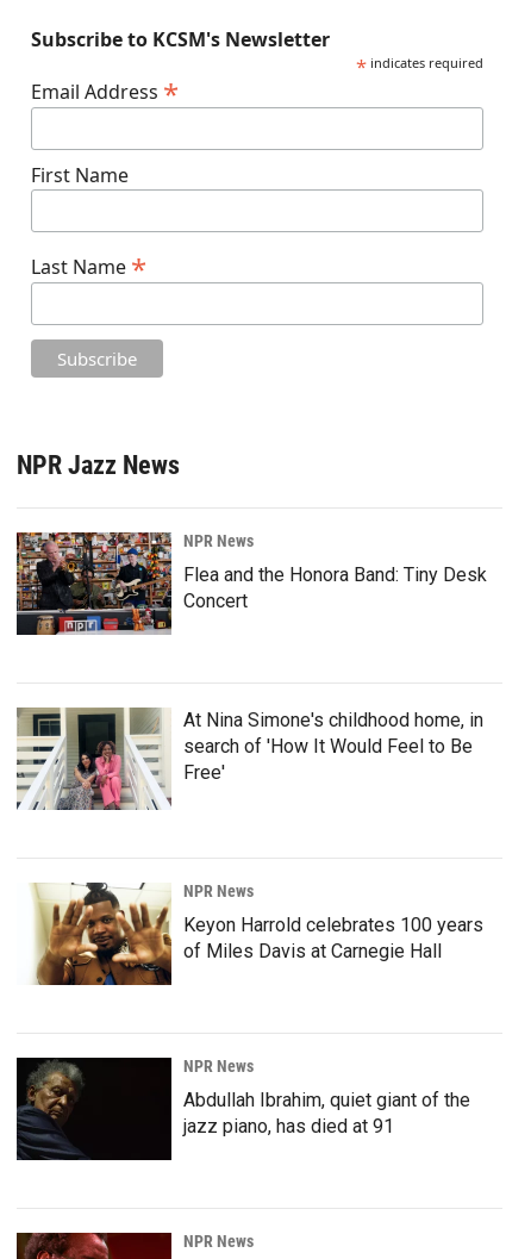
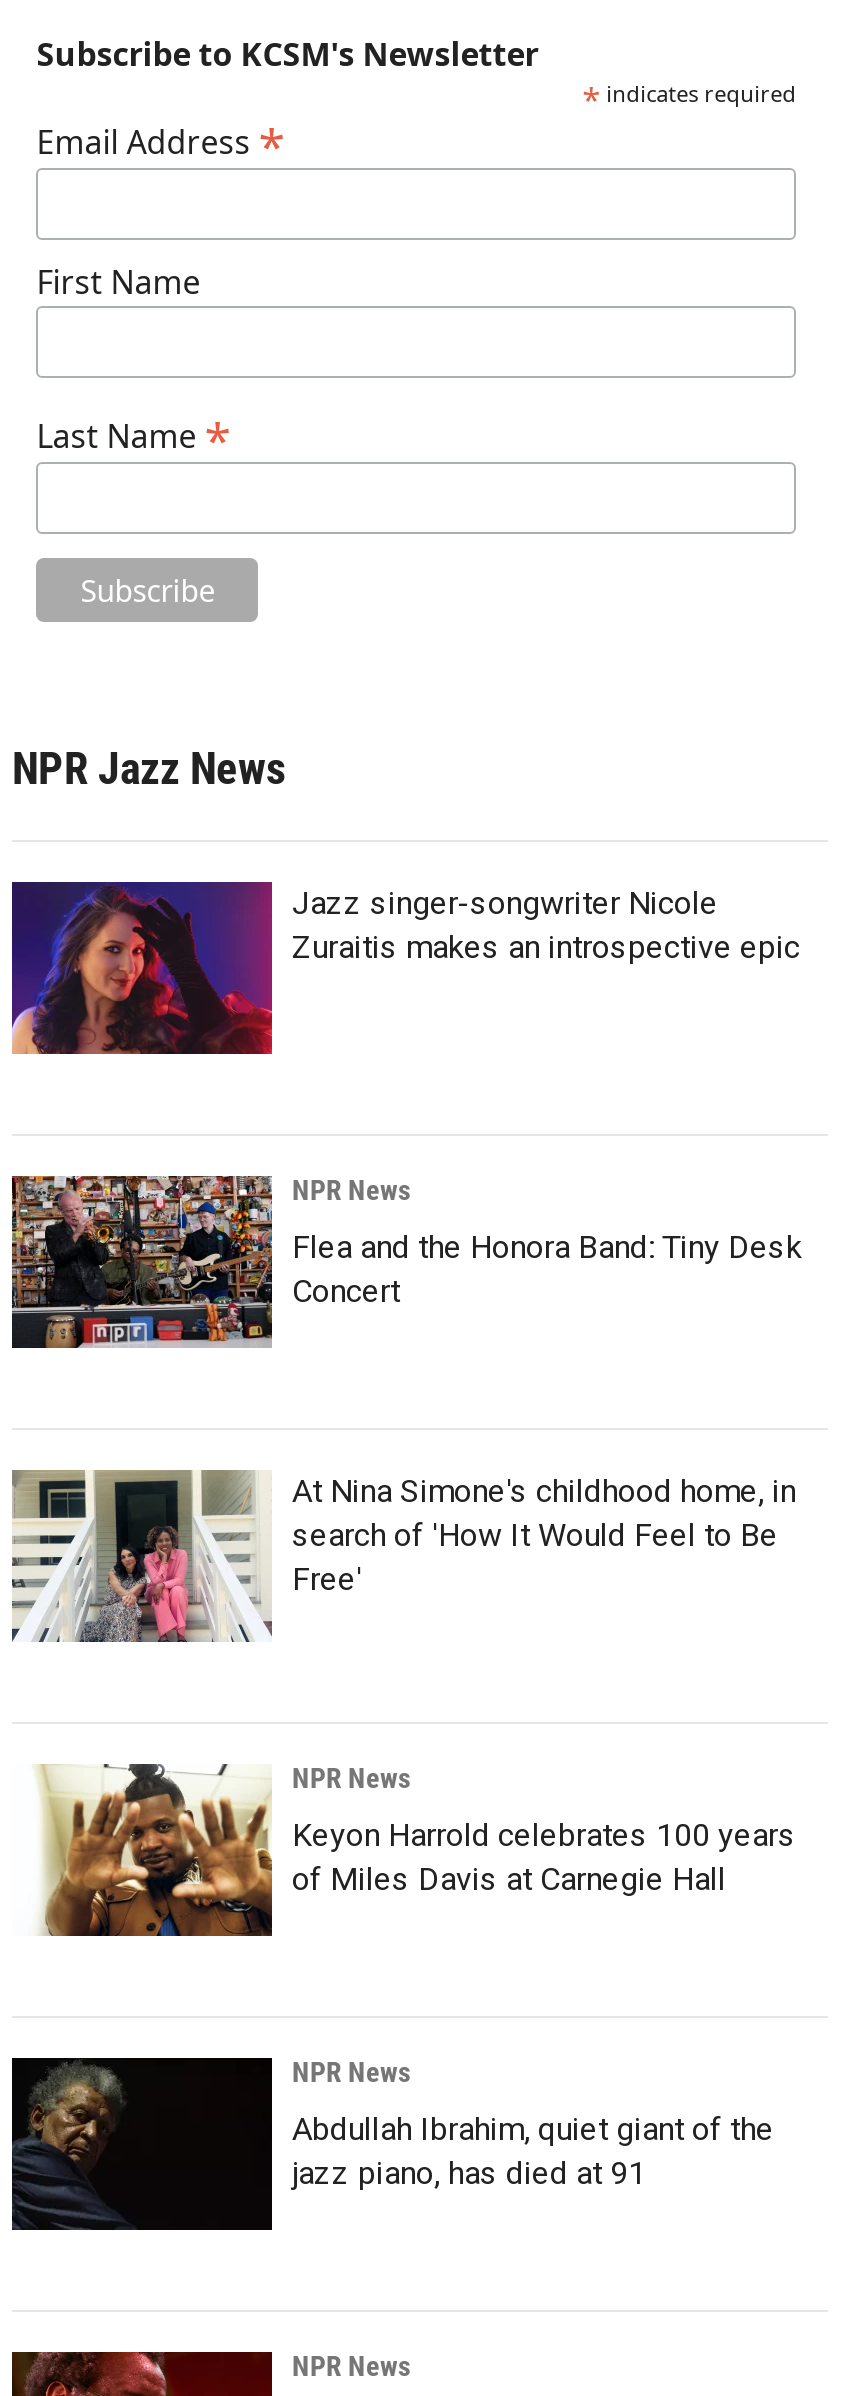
+ [image]
+ Jazz singer-songwriter Nicole
+ Zuraitis makes an introspective epic
